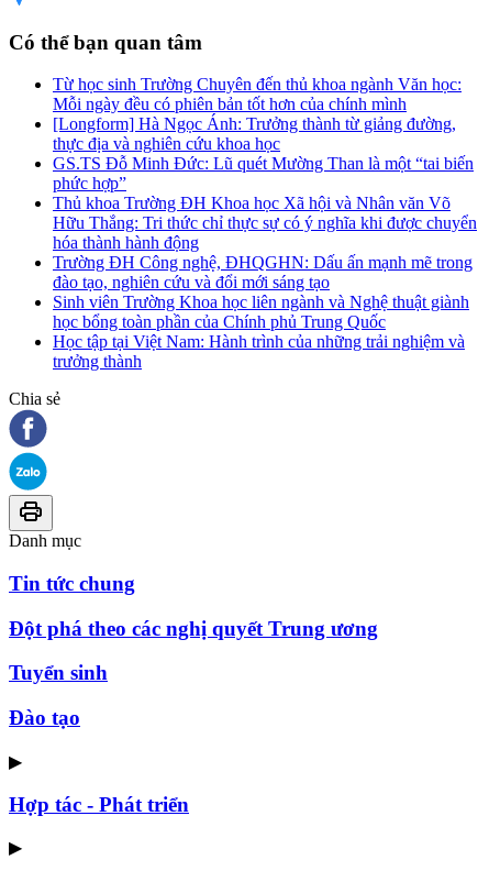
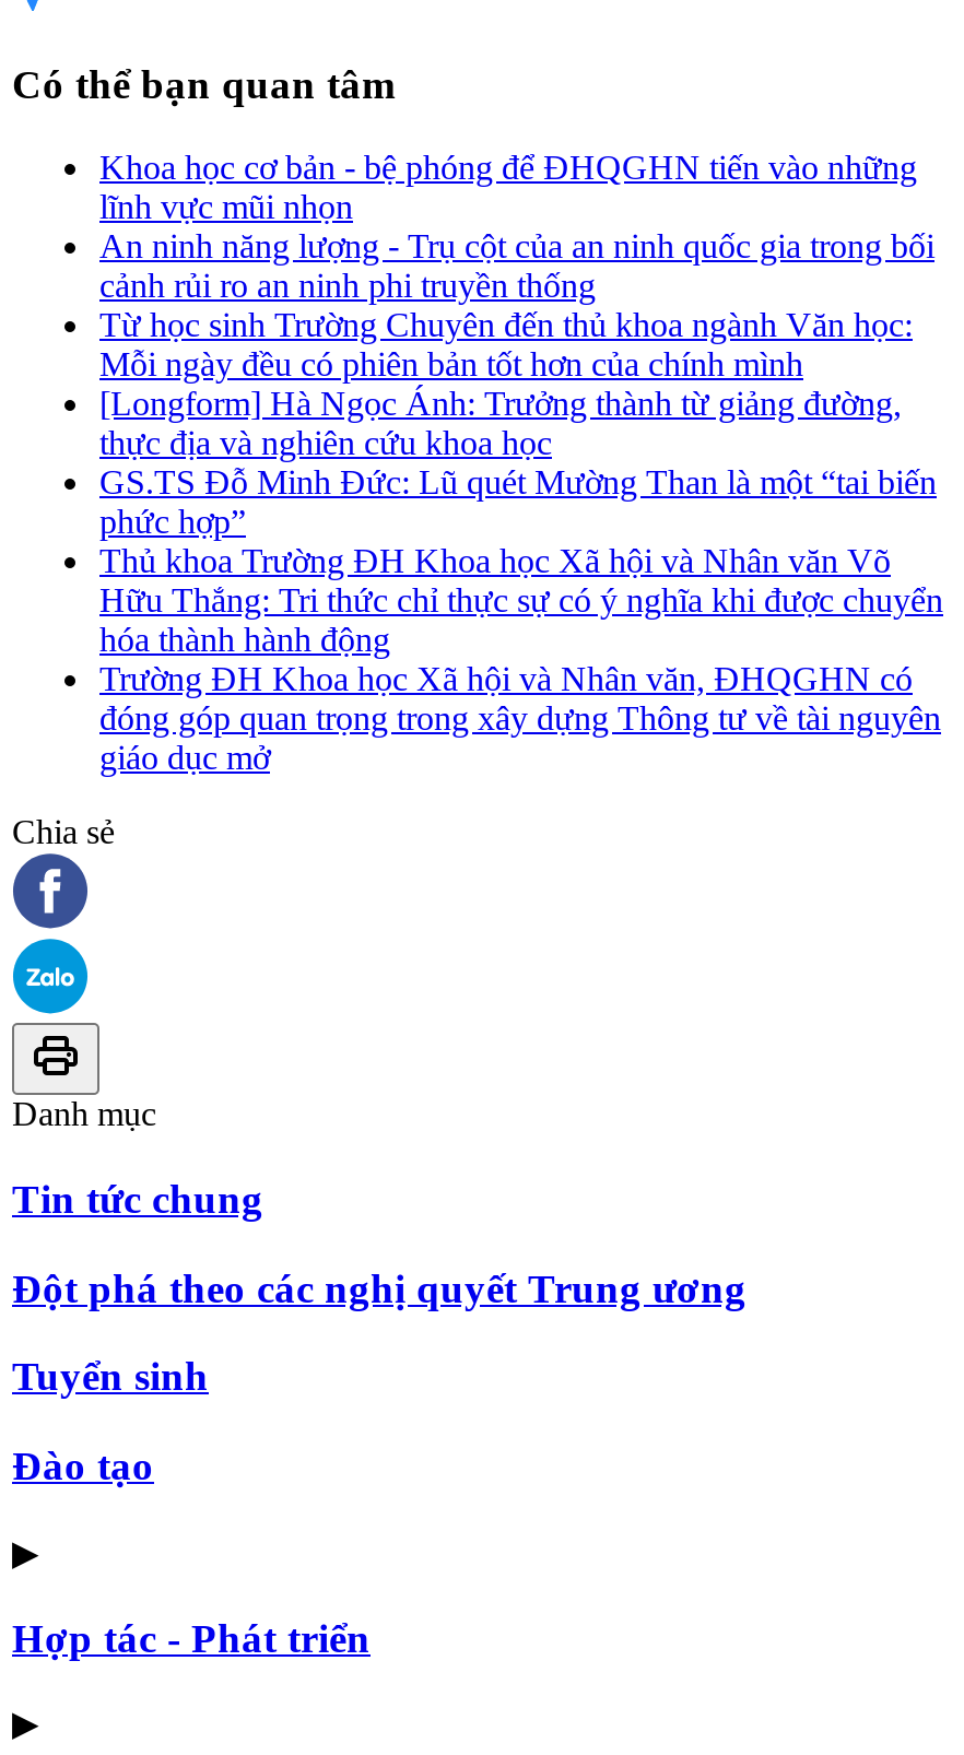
+ Khoa học cơ bản - bệ phóng để ĐHQGHN tiến vào những
+ lĩnh vực mũi nhọn
+ An ninh năng lượng - Trụ cột của an ninh quốc gia trong bối
+ cảnh rủi ro an ninh phi truyền thống

moved down: Từ học sinh Trường Chuyên đến thủ khoa ngành Văn học: | Mỗi ngày đều có phiên bản tốt hơn của chính mình | [Longform] Hà Ngọc Ánh: Trưởng thành từ giảng đường, | ... | Hữu Thắng: Tri thức chỉ thực sự có ý nghĩa khi được chuyển | hóa thành hành động

- Trường ĐH Công nghệ, ĐHQGHN: Dấu ấn mạnh mẽ trong
- đào tạo, nghiên cứu và đổi mới sáng tạo
- Sinh viên Trường Khoa học liên ngành và Nghệ thuật giành
- học bổng toàn phần của Chính phủ Trung Quốc
- Học tập tại Việt Nam: Hành trình của những trải nghiệm và
- trưởng thành
+ Trường ĐH Khoa học Xã hội và Nhân văn, ĐHQGHN có
+ đóng góp quan trọng trong xây dựng Thông tư về tài nguyên
+ giáo dục mở
